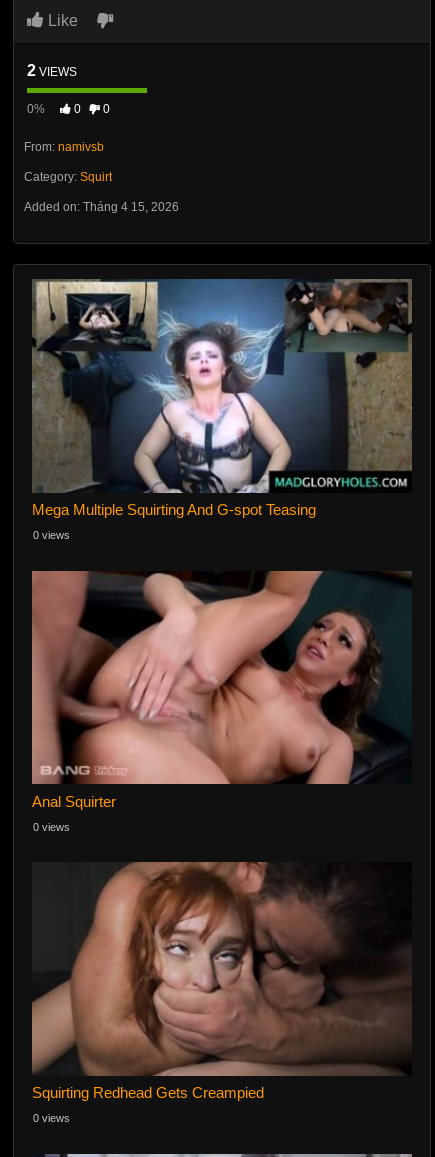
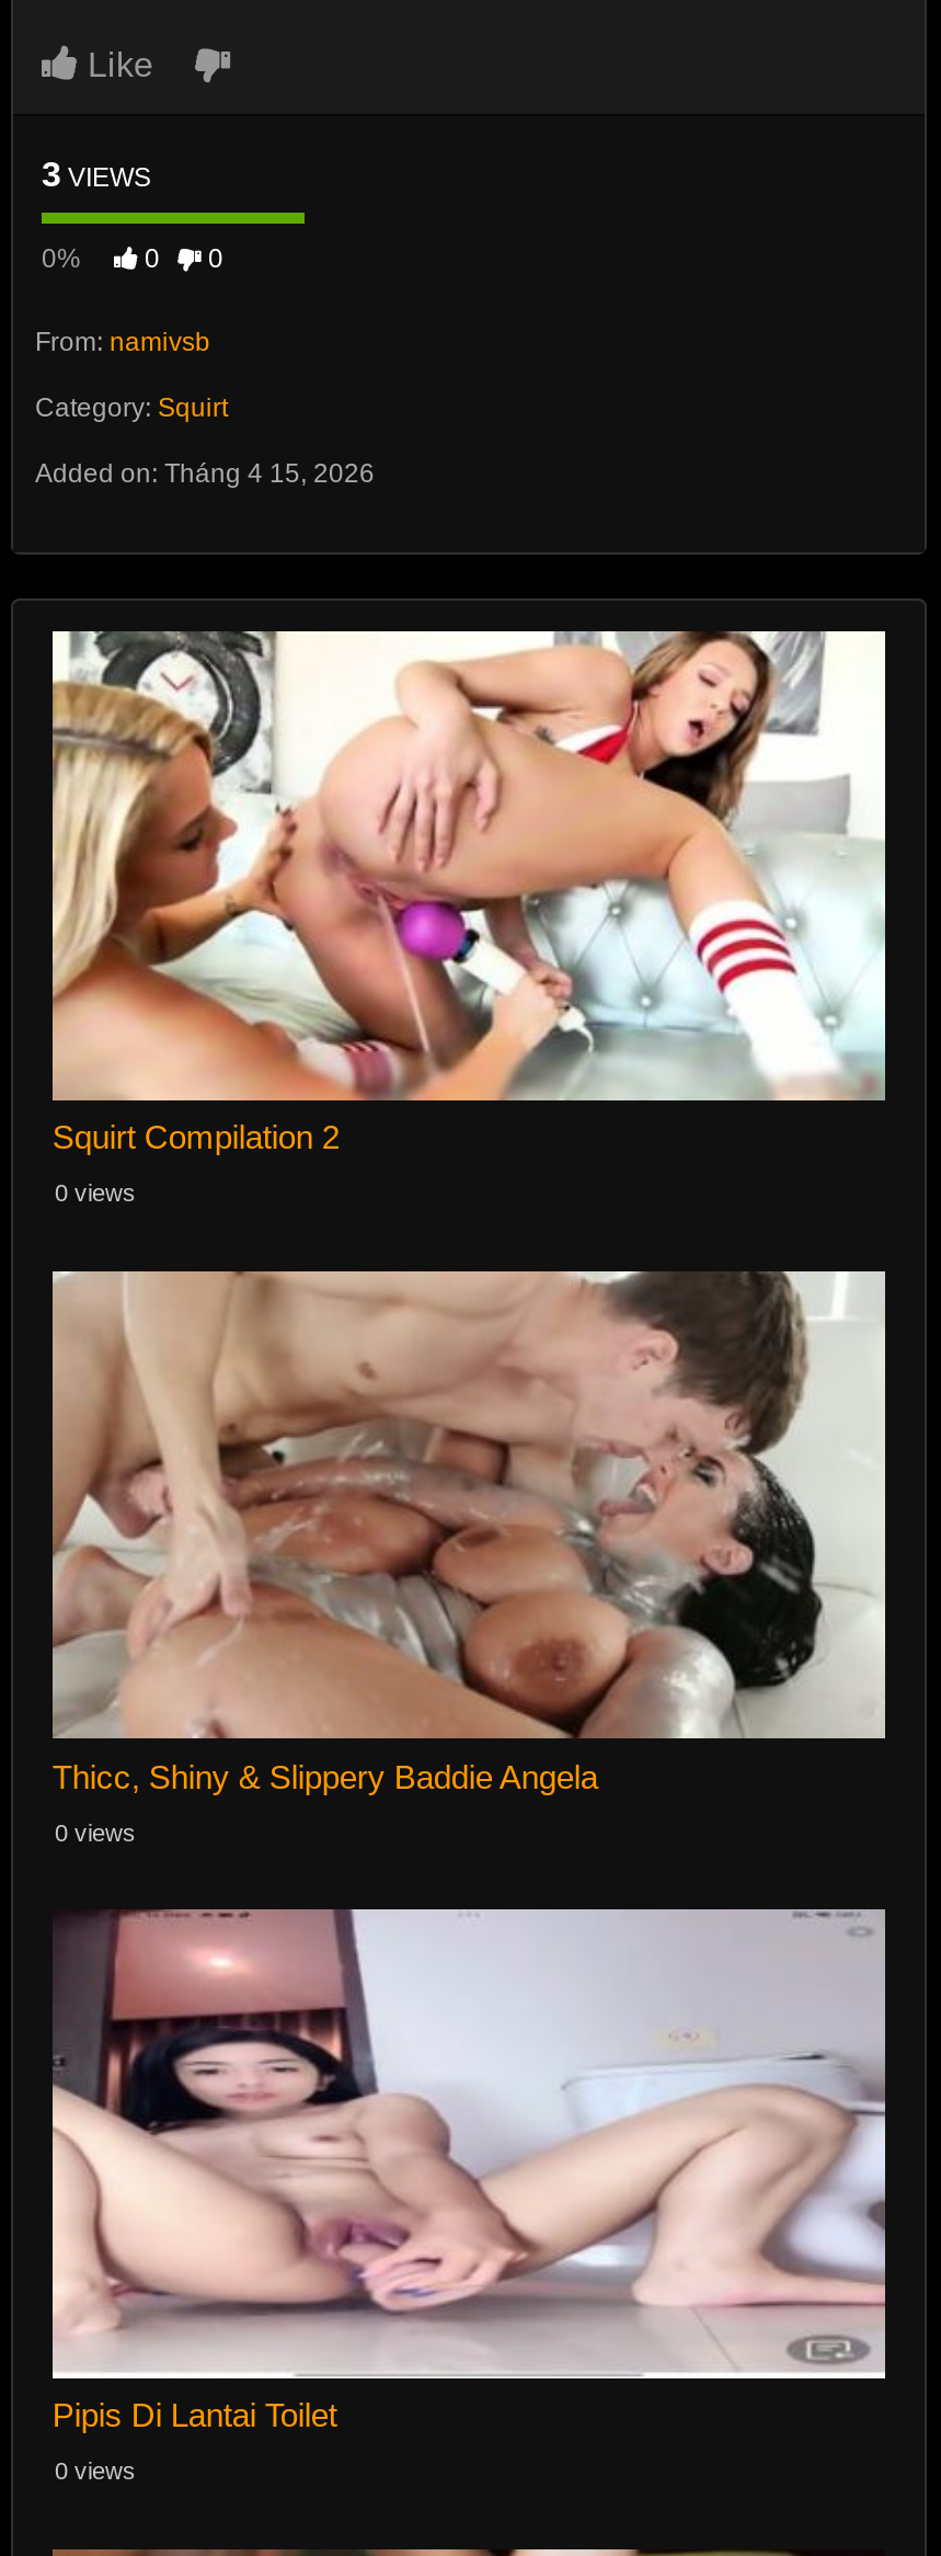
- 2 VIEWS
+ 3 VIEWS

- [image]
- Mega Multiple Squirting And G-spot Teasing
+ [image]
+ Squirt Compilation 2

- [image]
- Anal Squirter
+ [image]
+ Thicc, Shiny & Slippery Baddie Angela

- [image]
- Squirting Redhead Gets Creampied
+ [image]
+ Pipis Di Lantai Toilet
